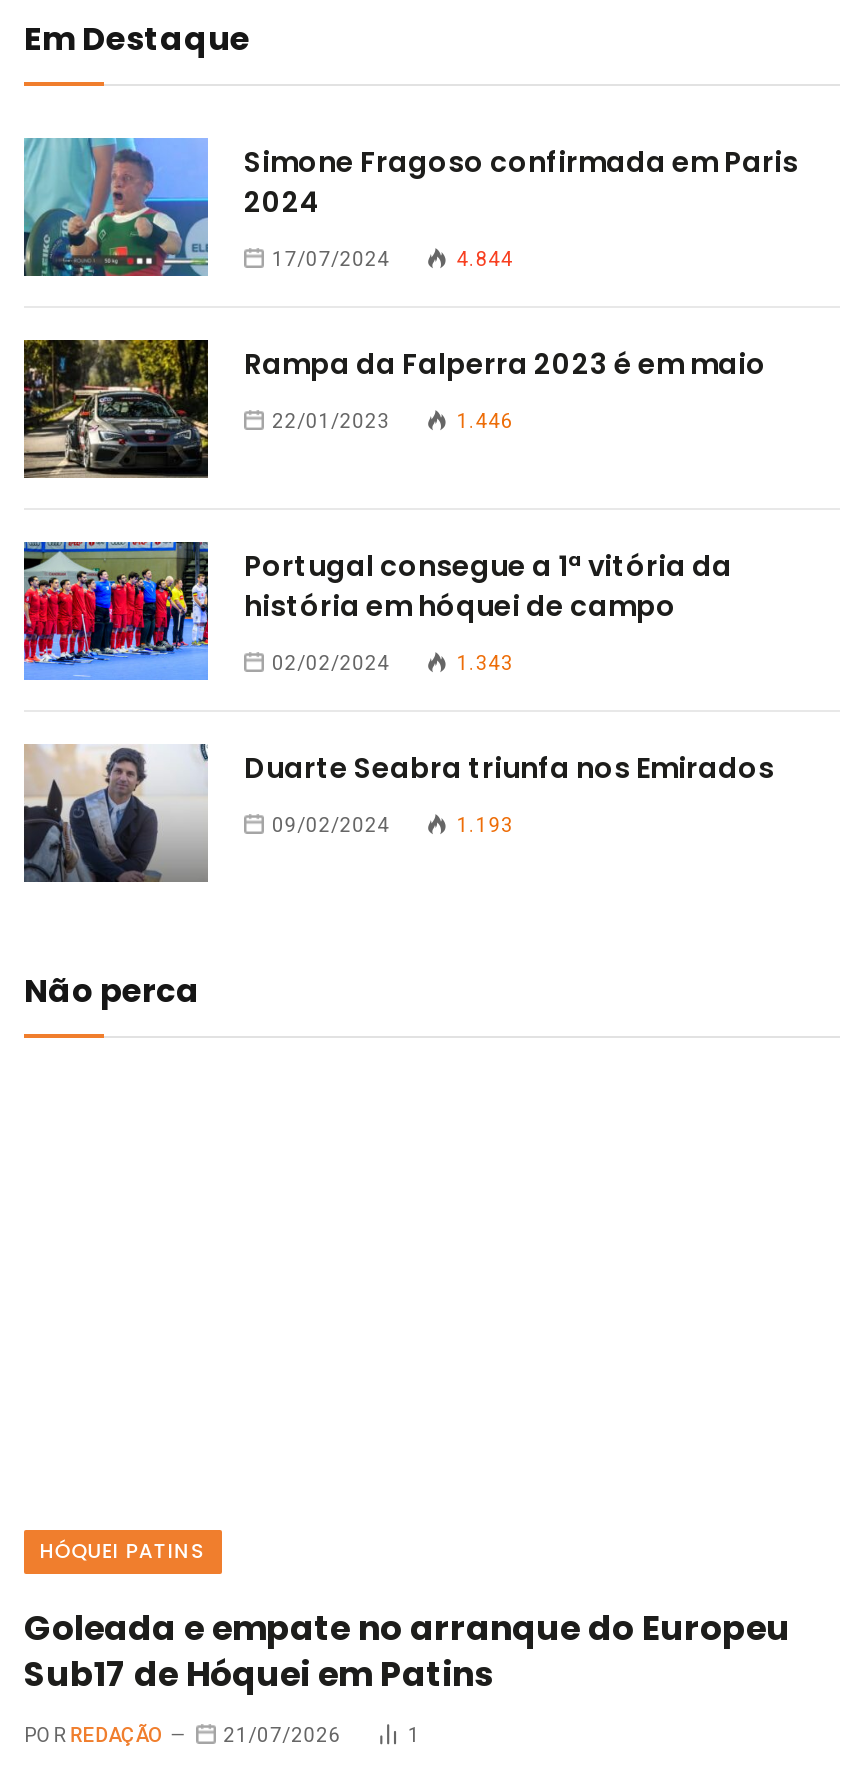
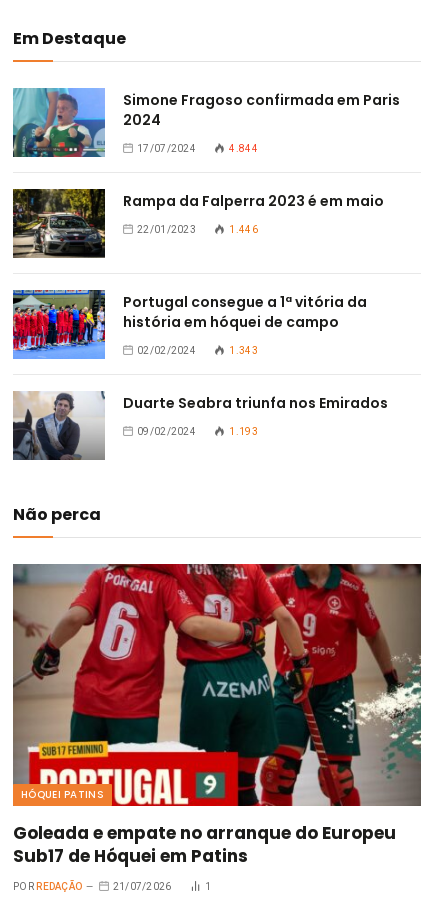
+ [image]
